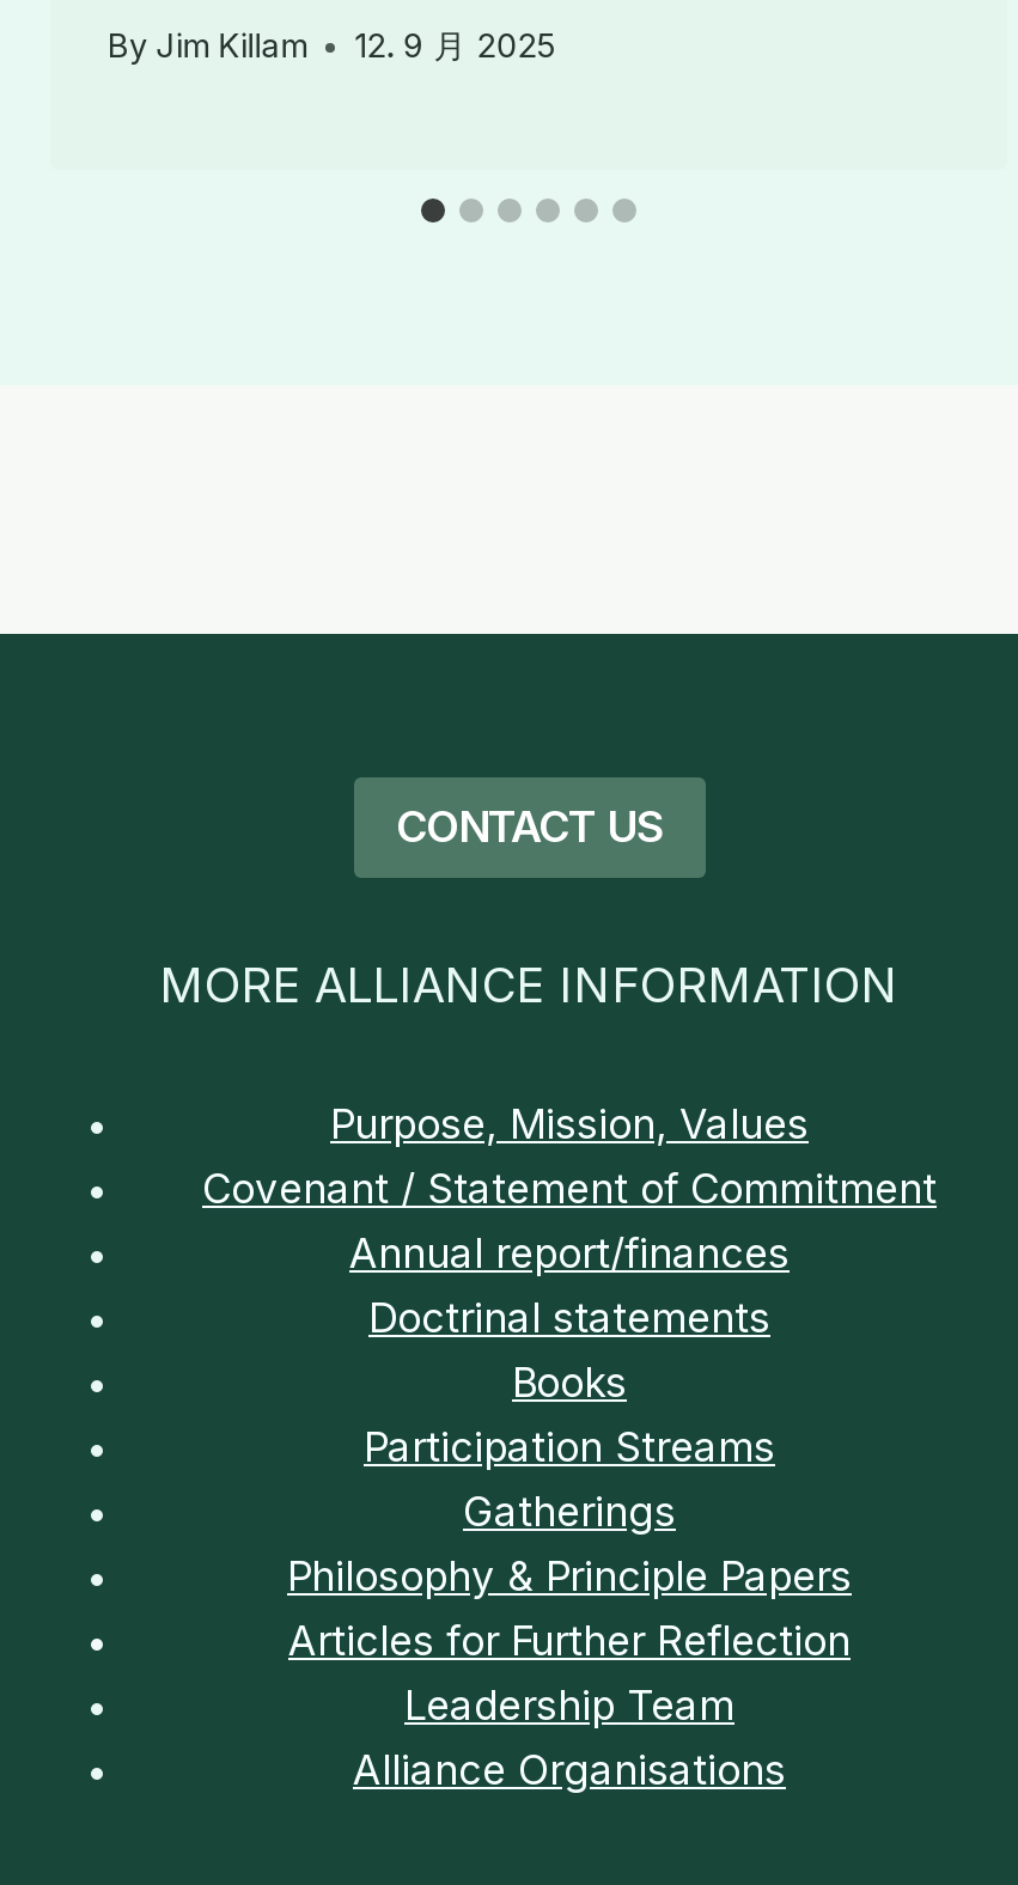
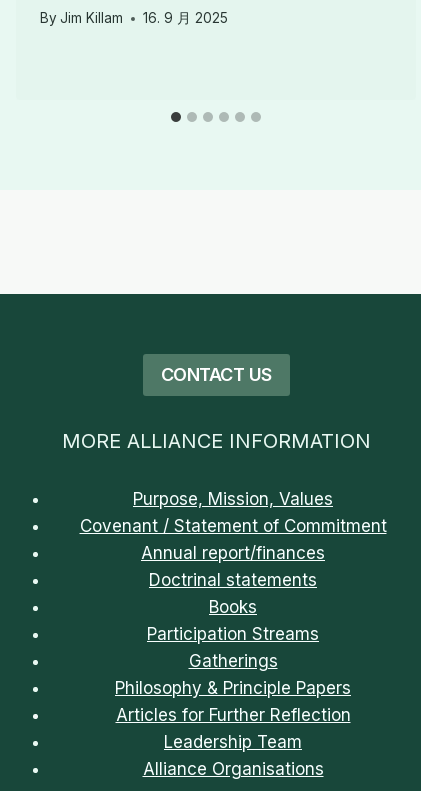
- By Jim Killam 12. 9 月 2025
+ By Jim Killam 16. 9 月 2025
